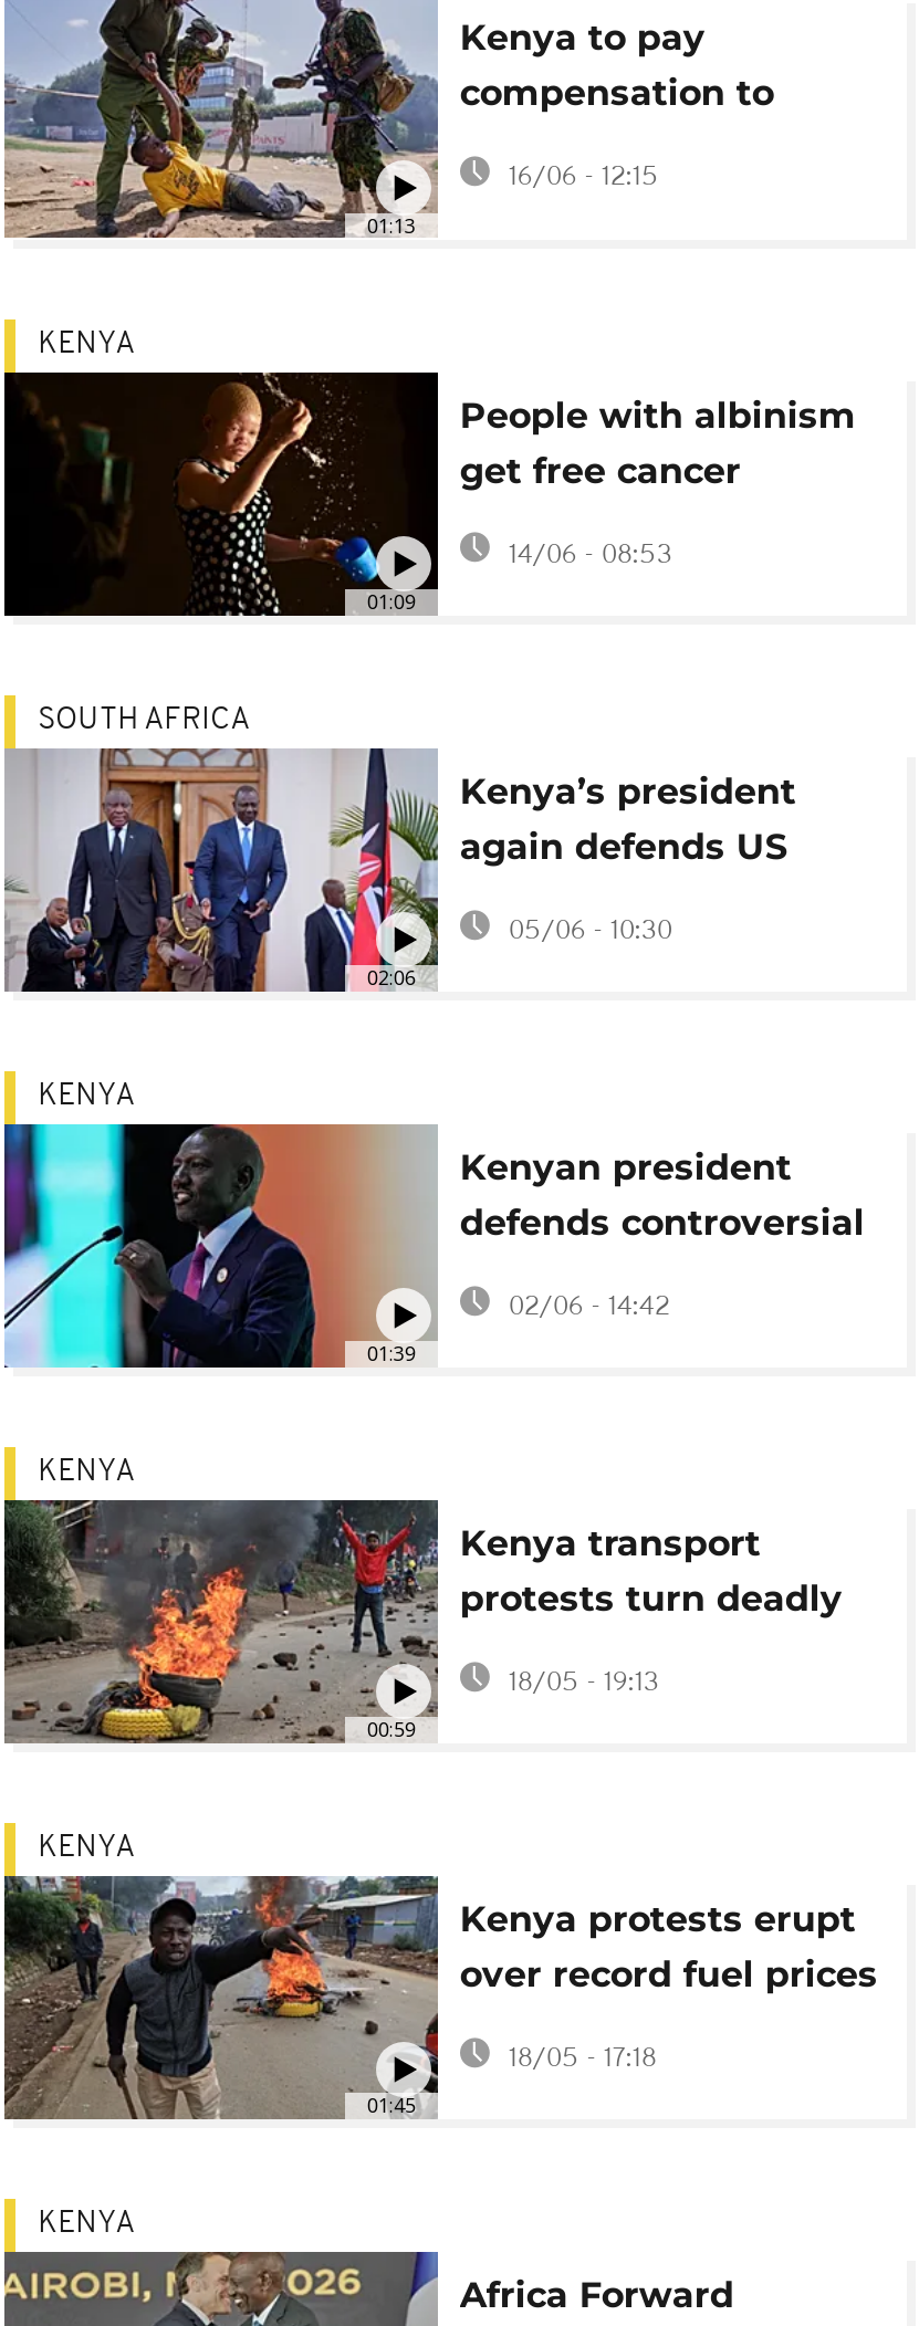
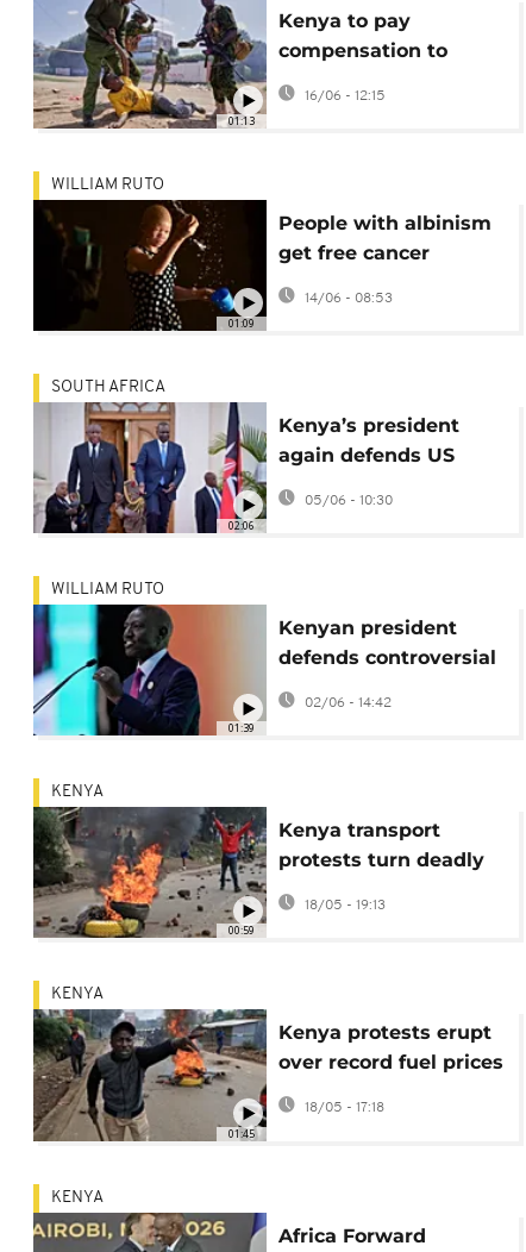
- KENYA
+ WILLIAM RUTO

- KENYA
+ WILLIAM RUTO
